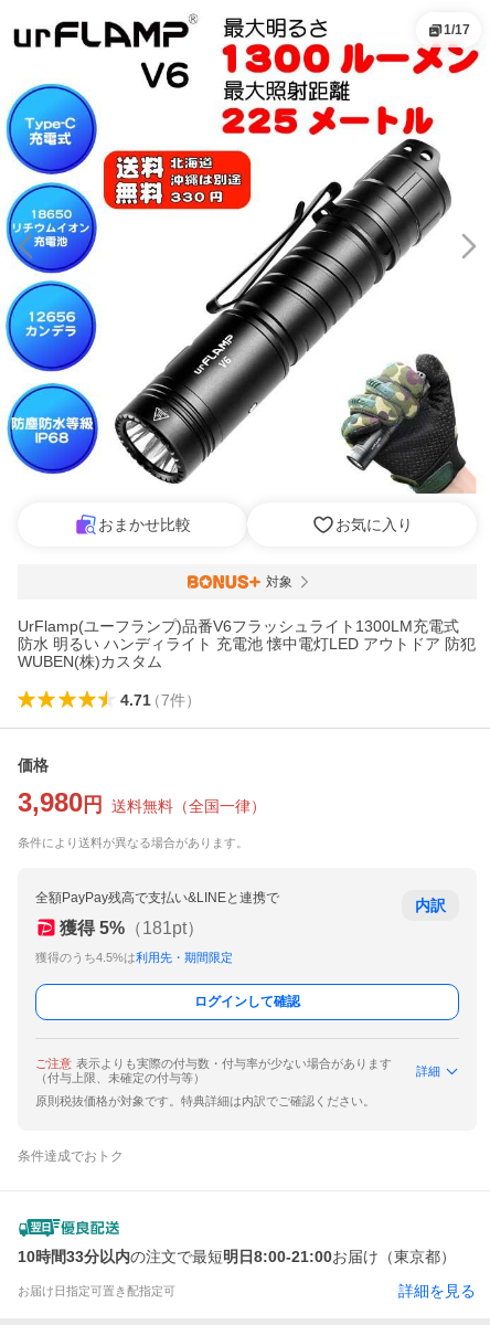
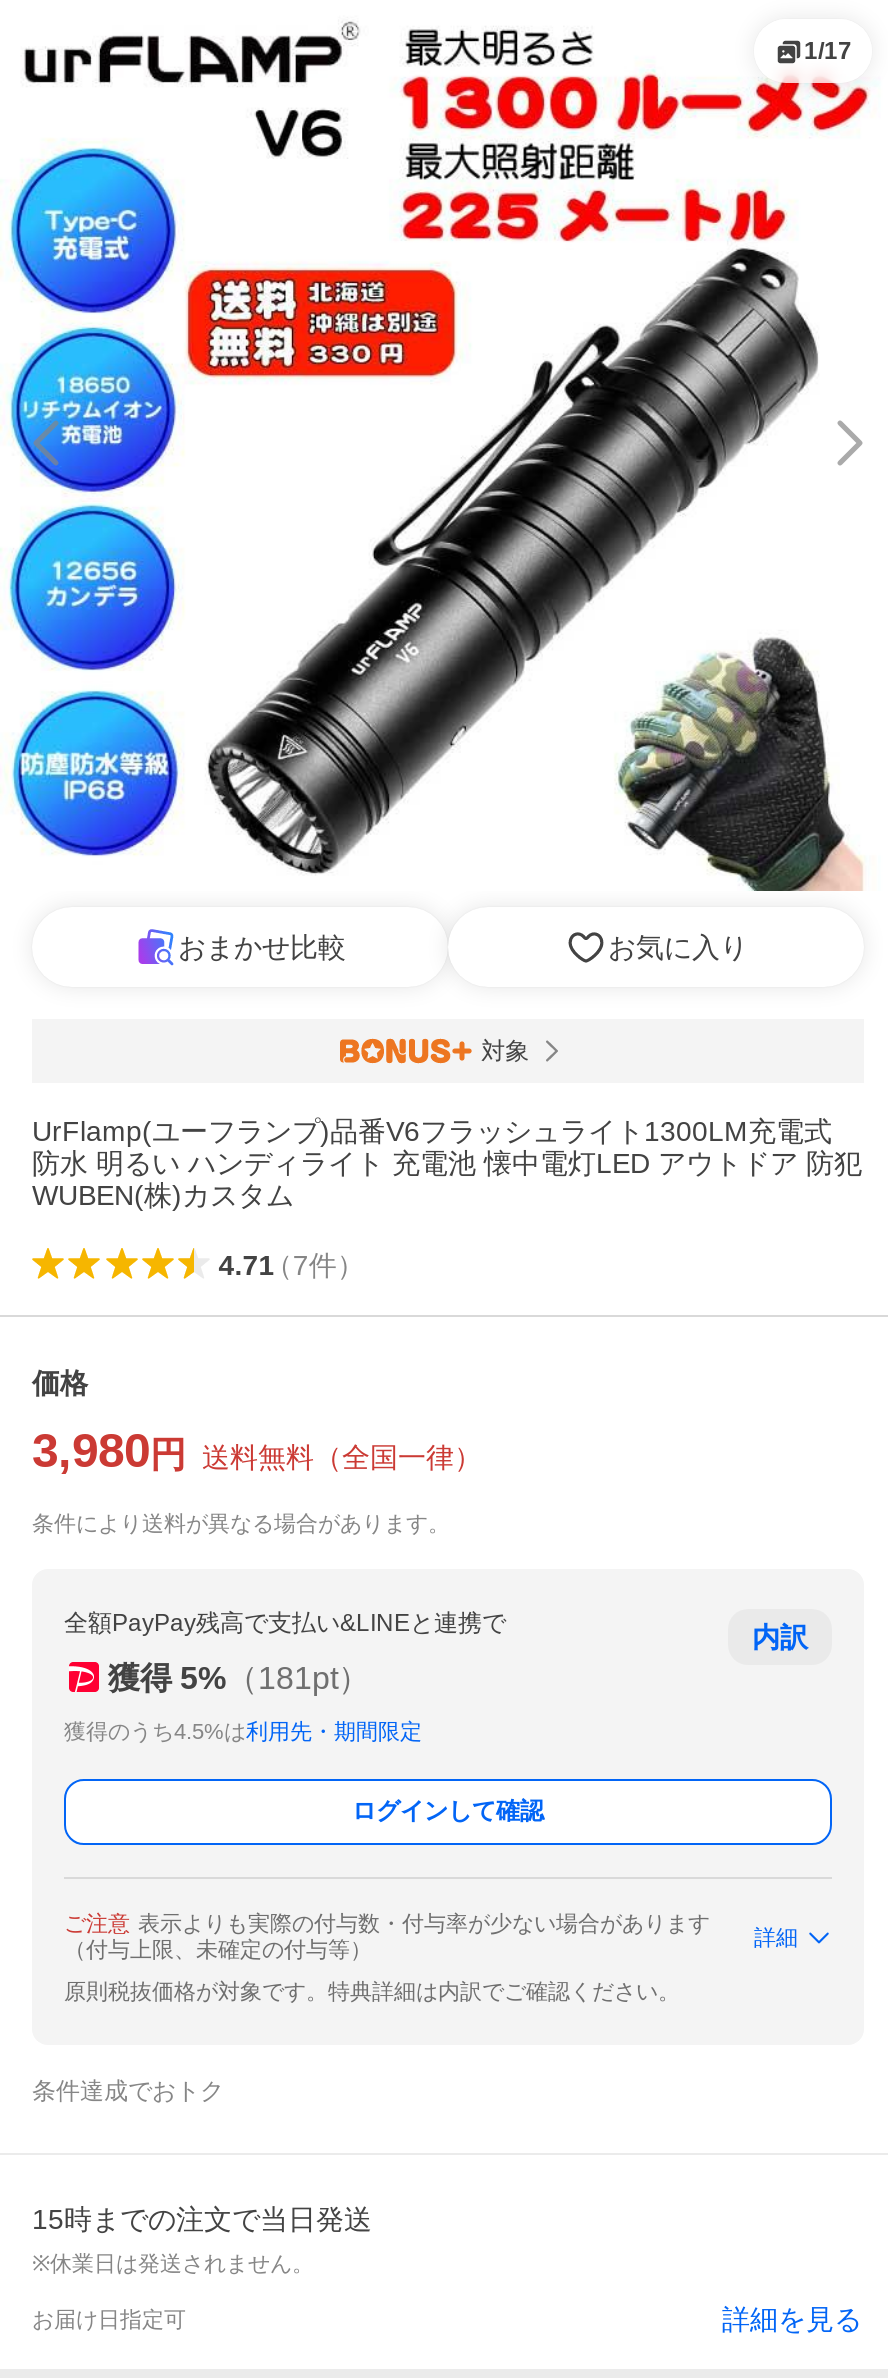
- 10時間33分以内の注文で最短明日8:00-21:00お届け（東京都）
- お届け日指定可置き配指定可
+ 15時までの注文で当日発送
+ ※休業日は発送されません。
+ お届け日指定可
